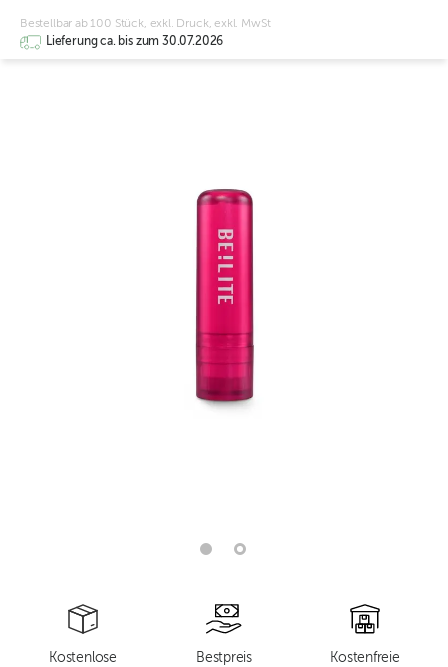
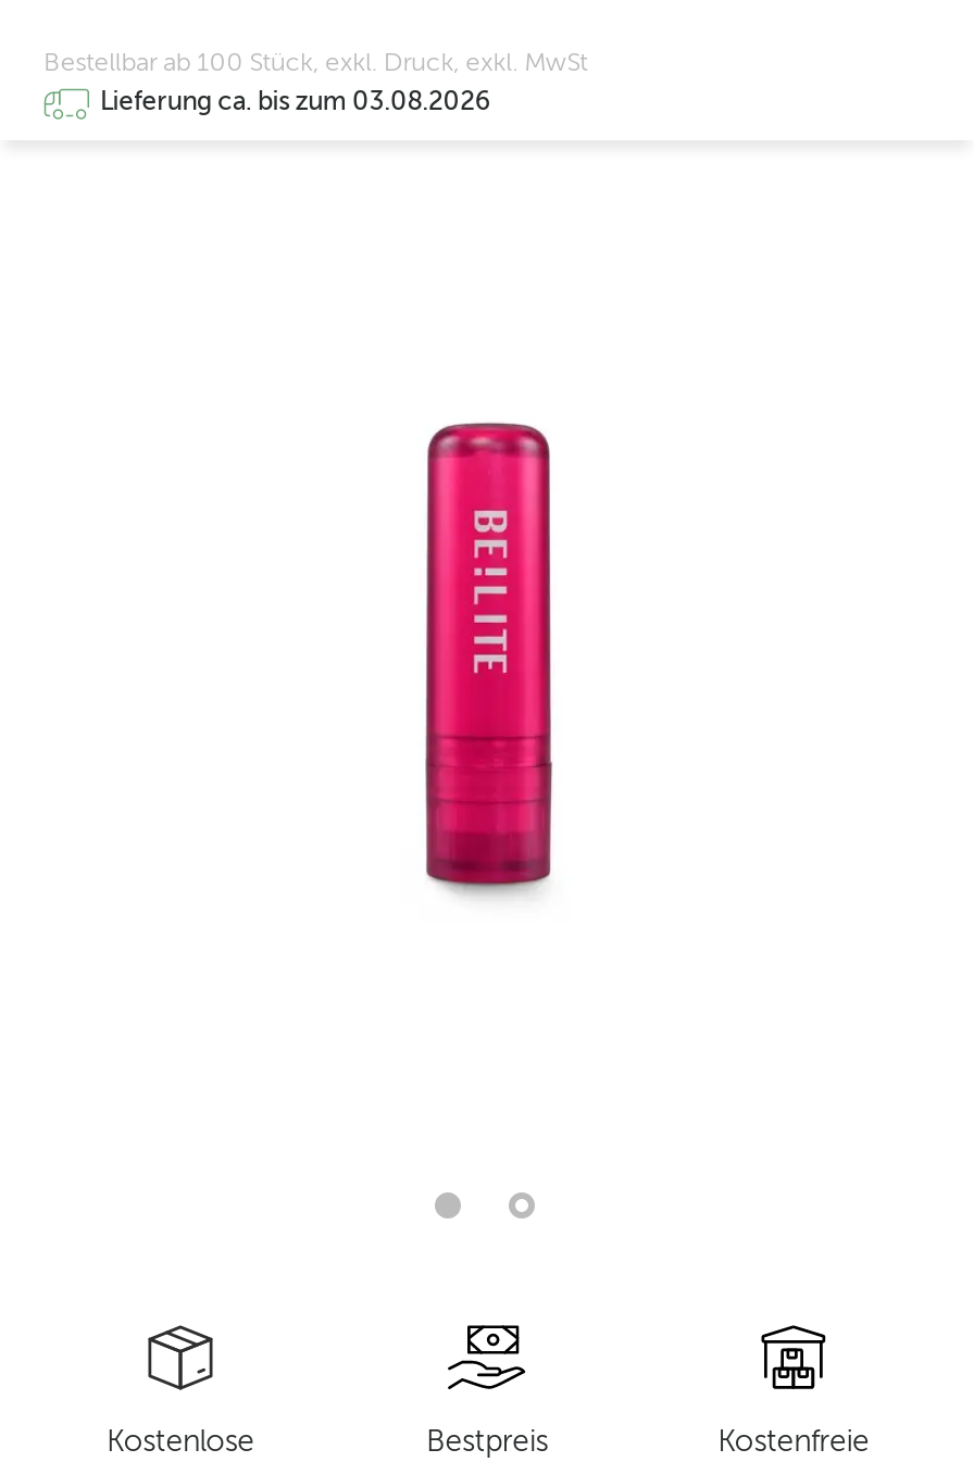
- Lieferung ca. bis zum 30.07.2026
+ Lieferung ca. bis zum 03.08.2026
